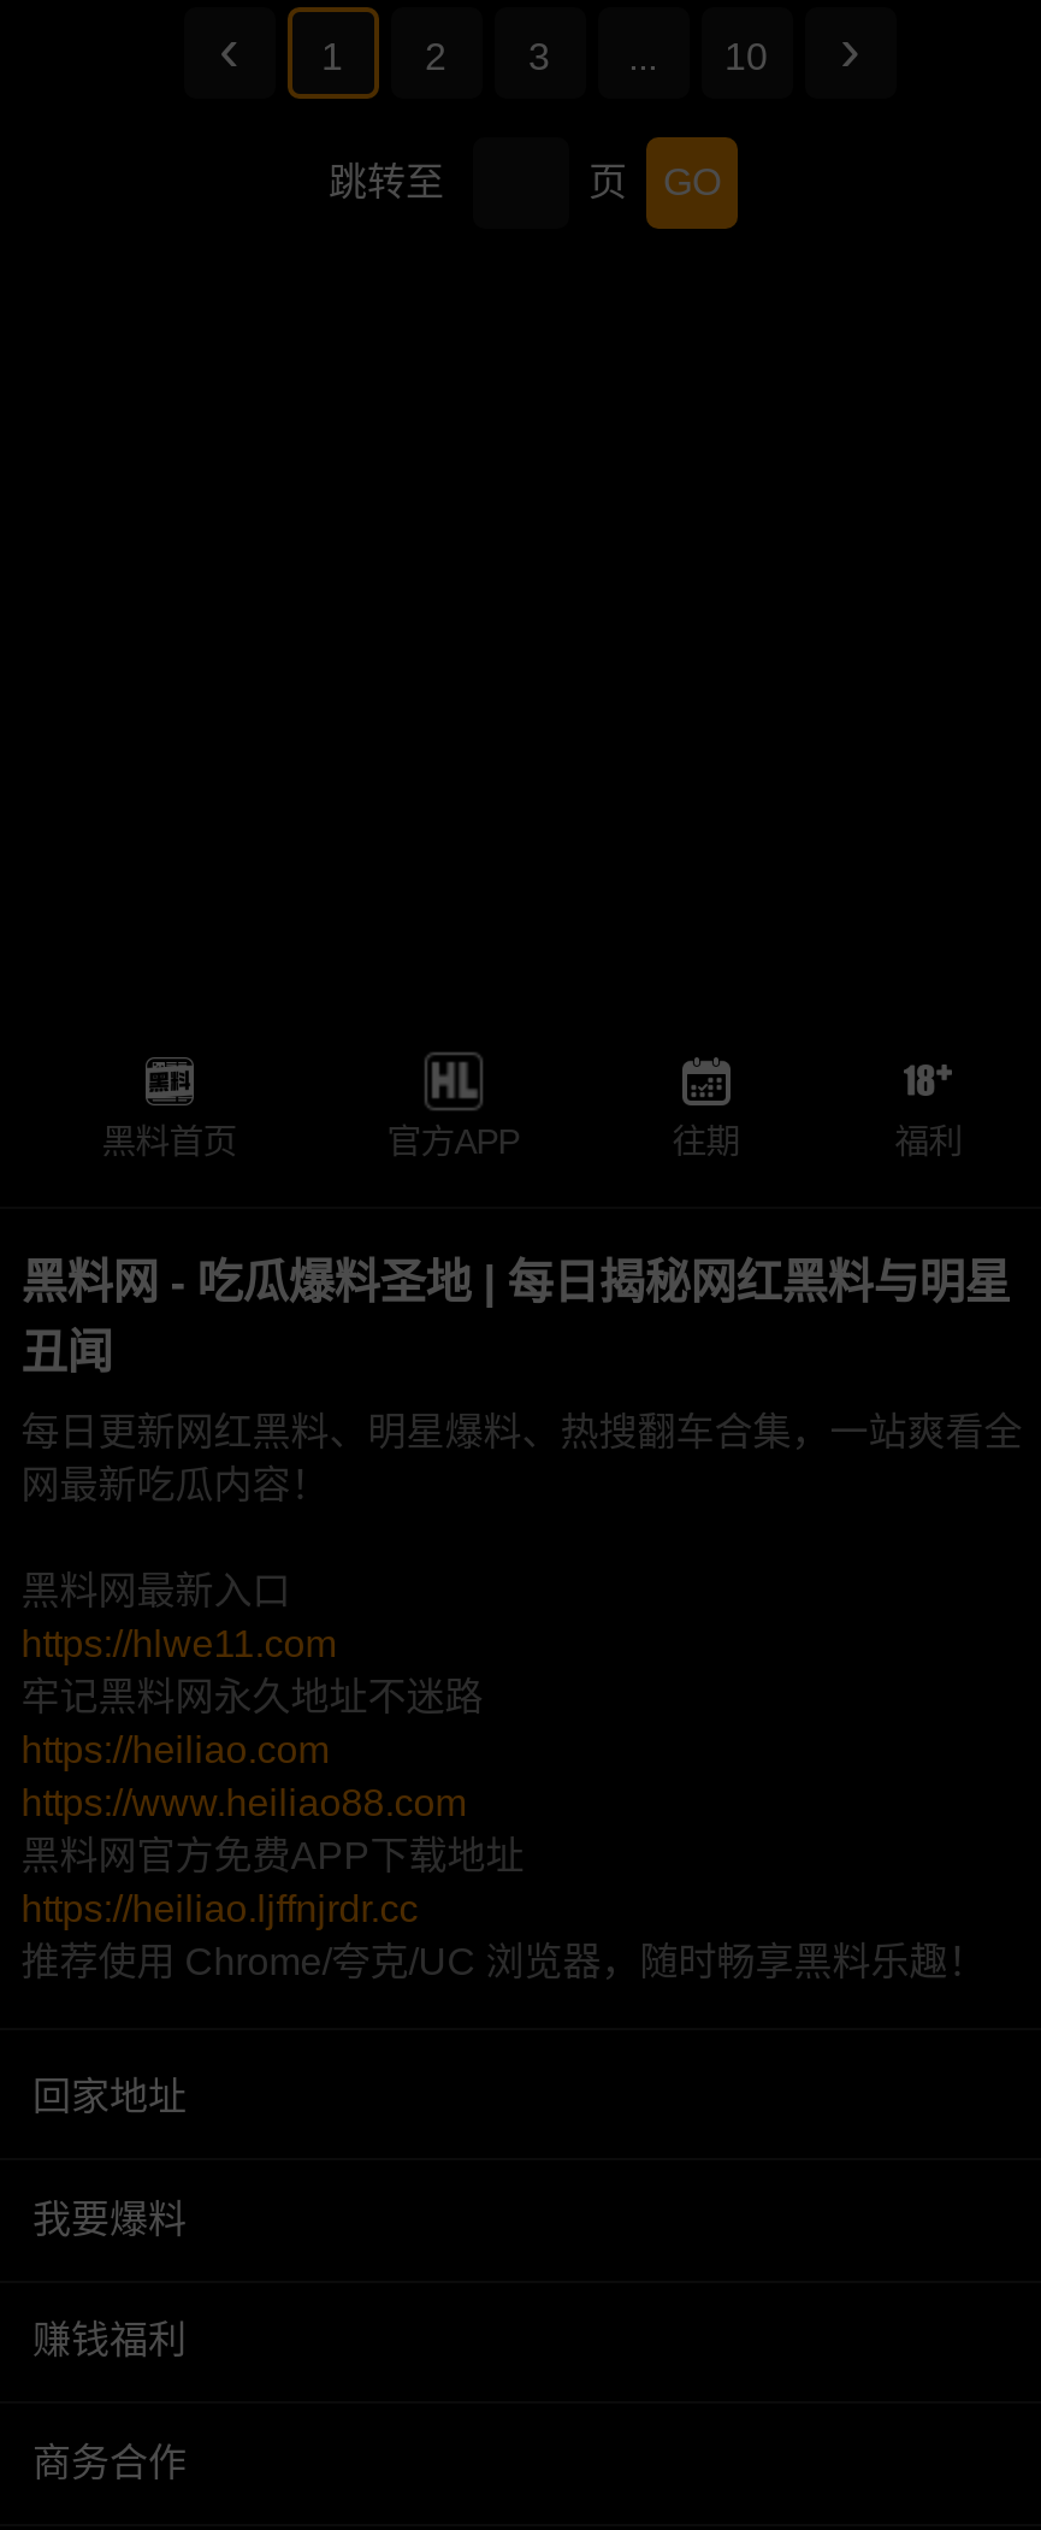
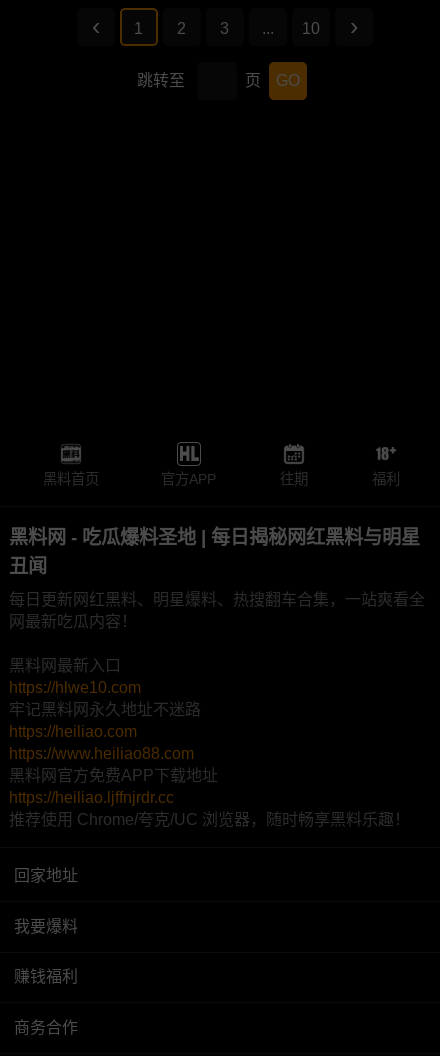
- https://hlwe11.com
+ https://hlwe10.com
